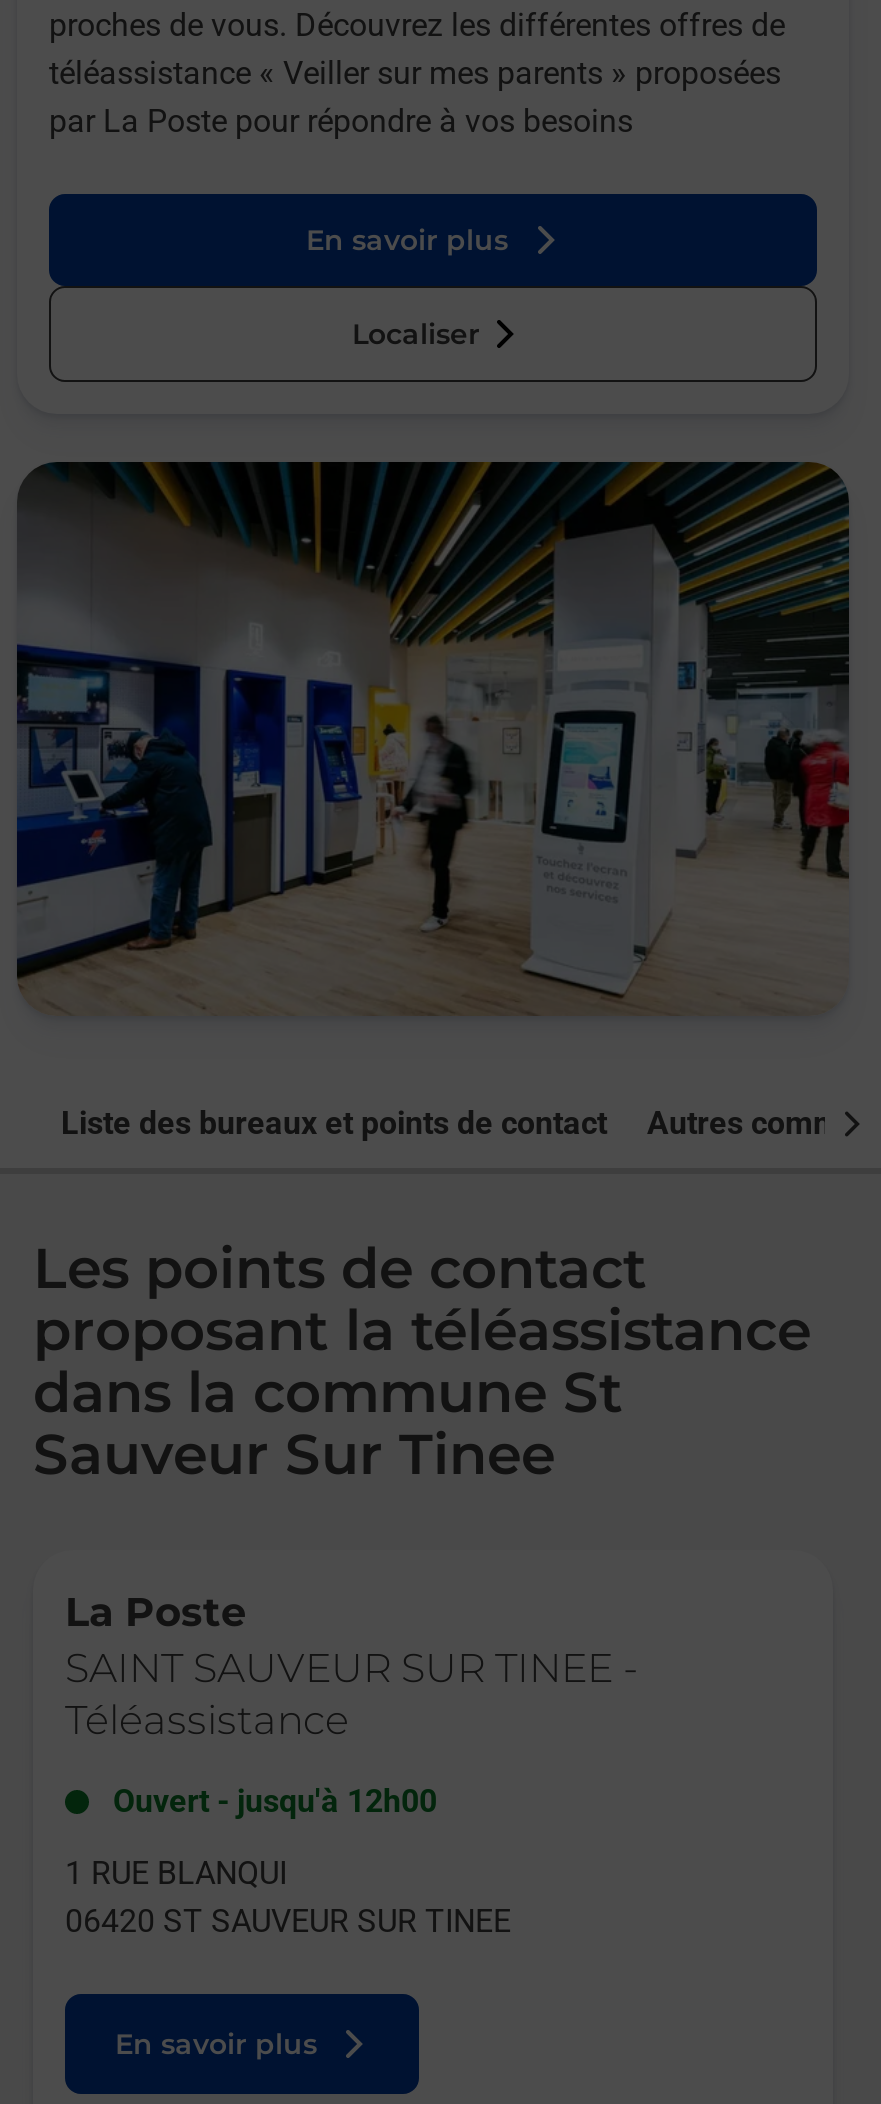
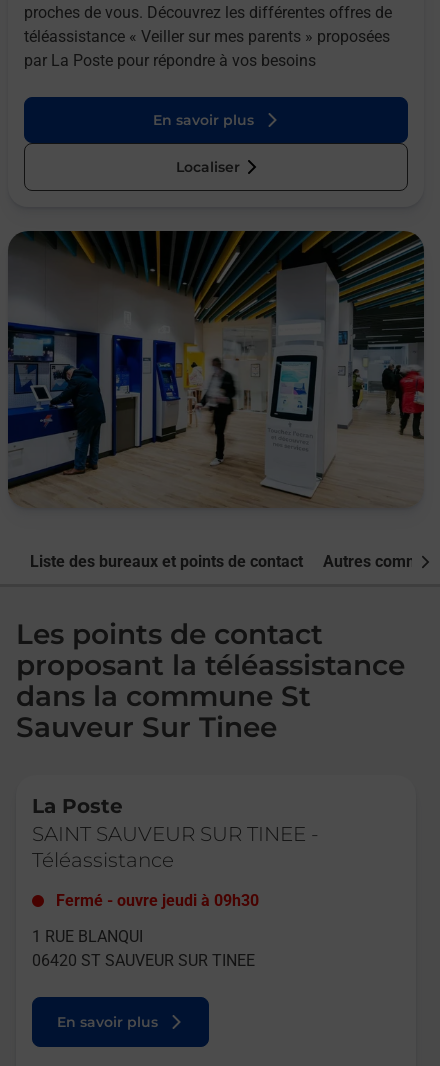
- Ouvert - jusqu'à 12h00
+ Fermé - ouvre jeudi à 09h30
